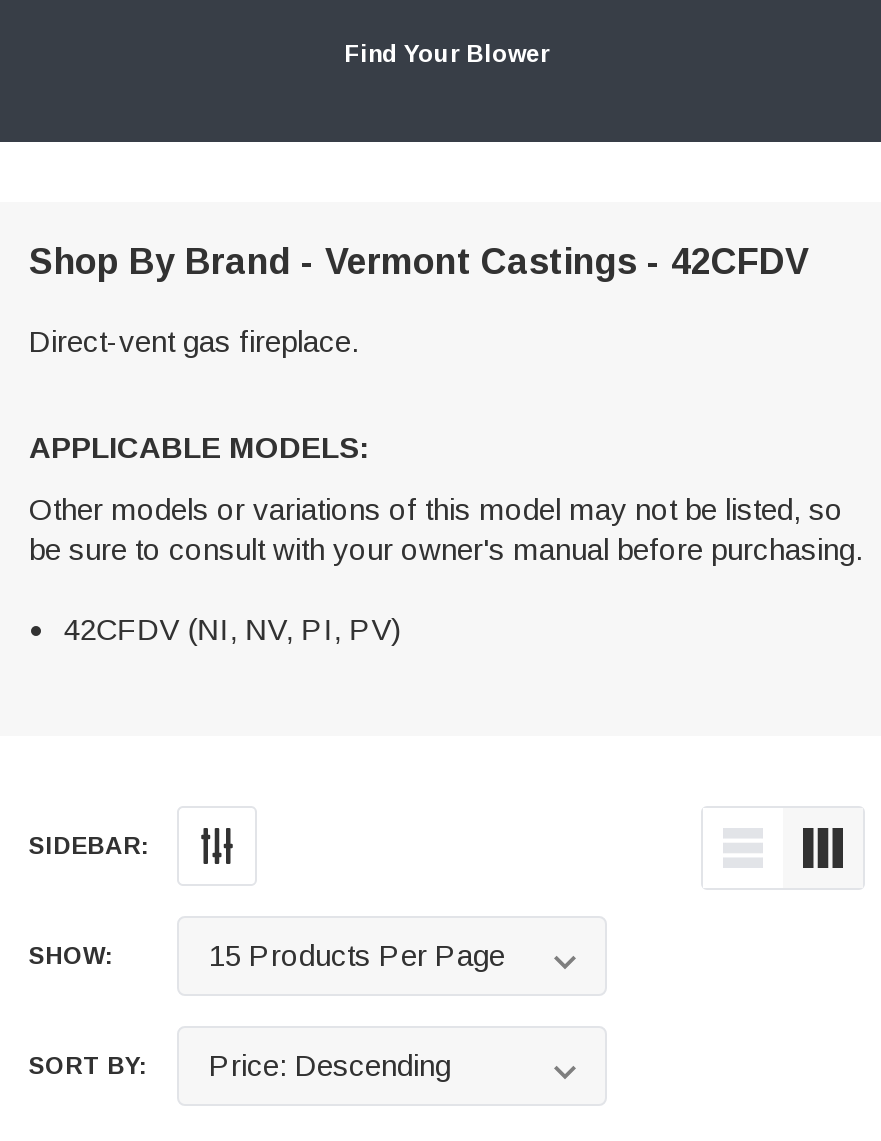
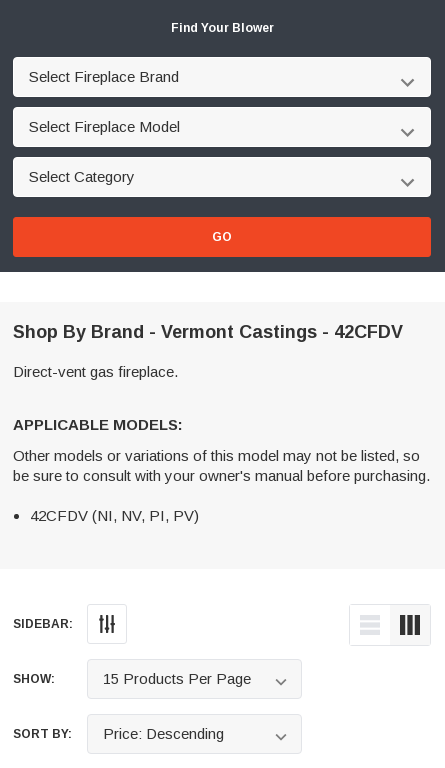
+ Select Fireplace Brand
+ Select Fireplace Model
+ Select Category

+ GO
